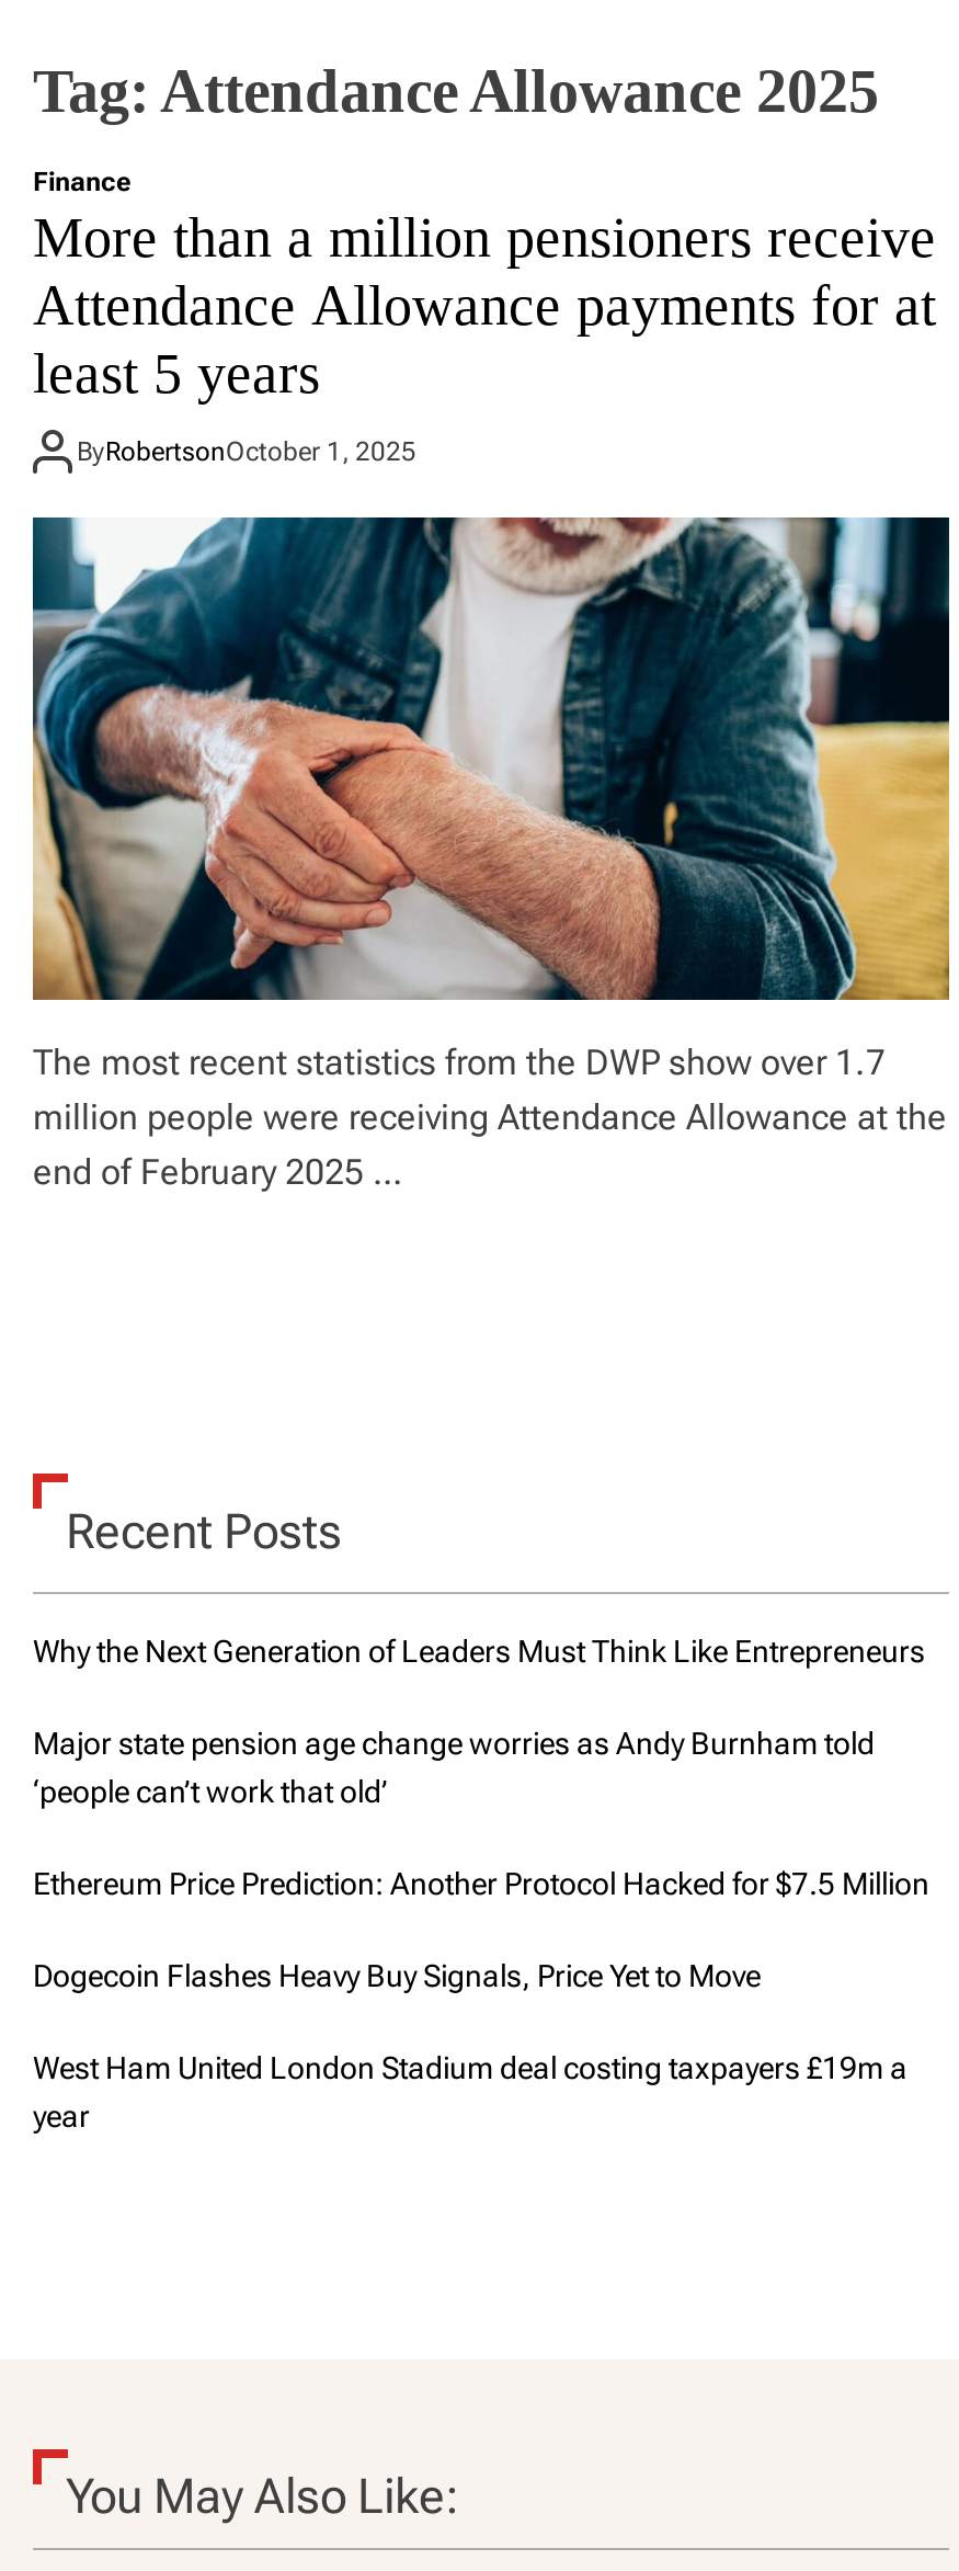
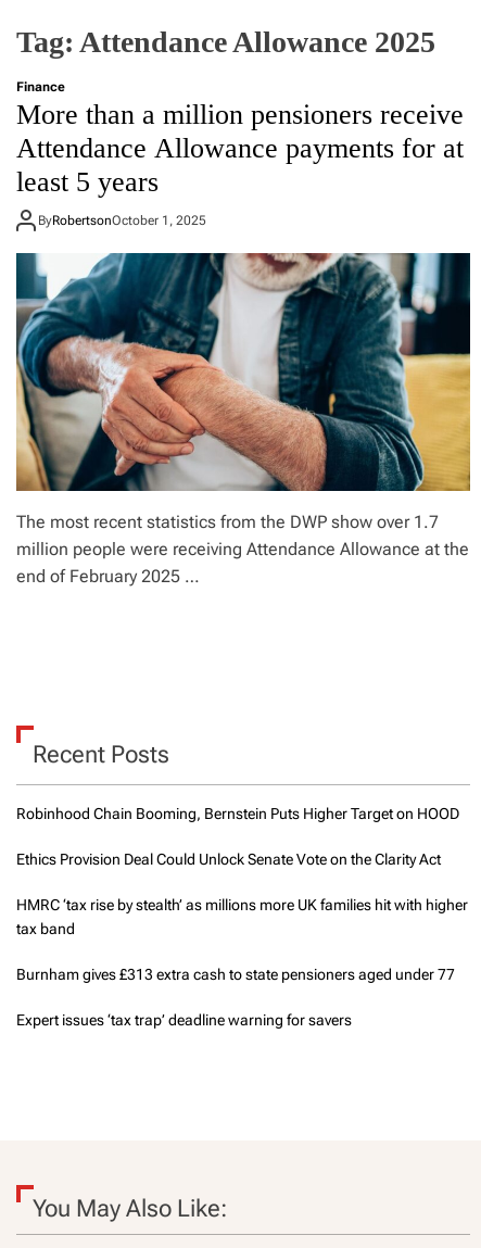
- Why the Next Generation of Leaders Must Think Like Entrepreneurs
+ Robinhood Chain Booming, Bernstein Puts Higher Target on HOOD

- Major state pension age change worries as Andy Burnham told
- ‘people can’t work that old’
+ Ethics Provision Deal Could Unlock Senate Vote on the Clarity Act

- Ethereum Price Prediction: Another Protocol Hacked for $7.5 Million
+ HMRC ‘tax rise by stealth’ as millions more UK families hit with higher
+ tax band

- Dogecoin Flashes Heavy Buy Signals, Price Yet to Move
+ Burnham gives £313 extra cash to state pensioners aged under 77

- West Ham United London Stadium deal costing taxpayers £19m a
- year
+ Expert issues ‘tax trap’ deadline warning for savers
